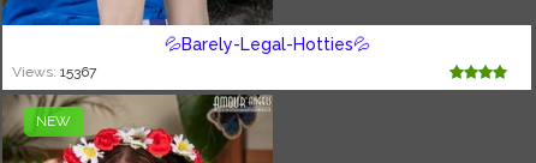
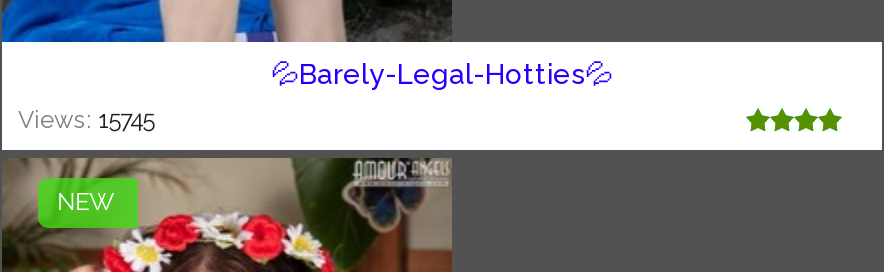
- Views: 15367
+ Views: 15745
